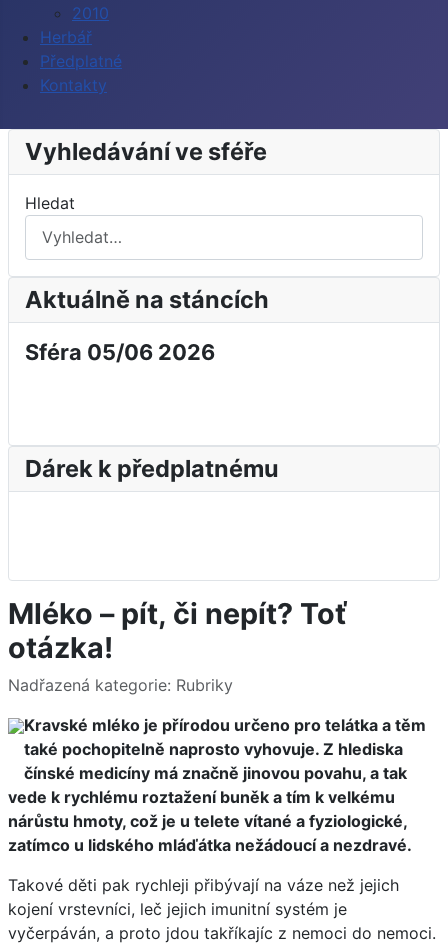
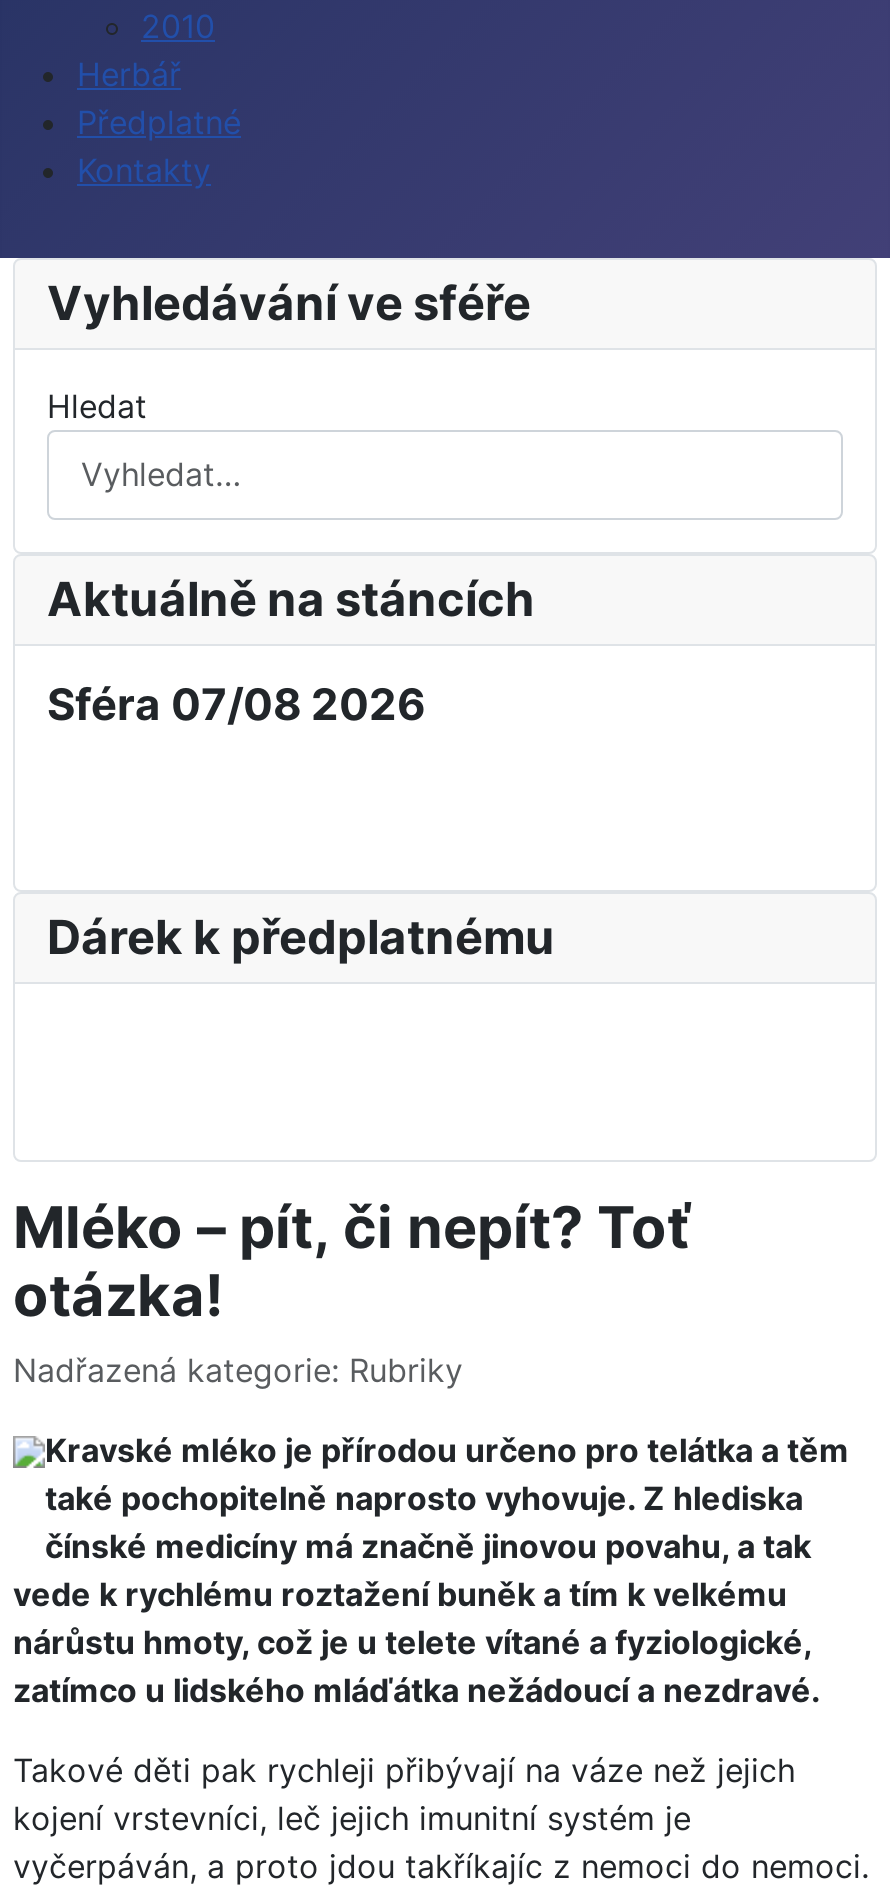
- Sféra 05/06 2026
+ Sféra 07/08 2026
